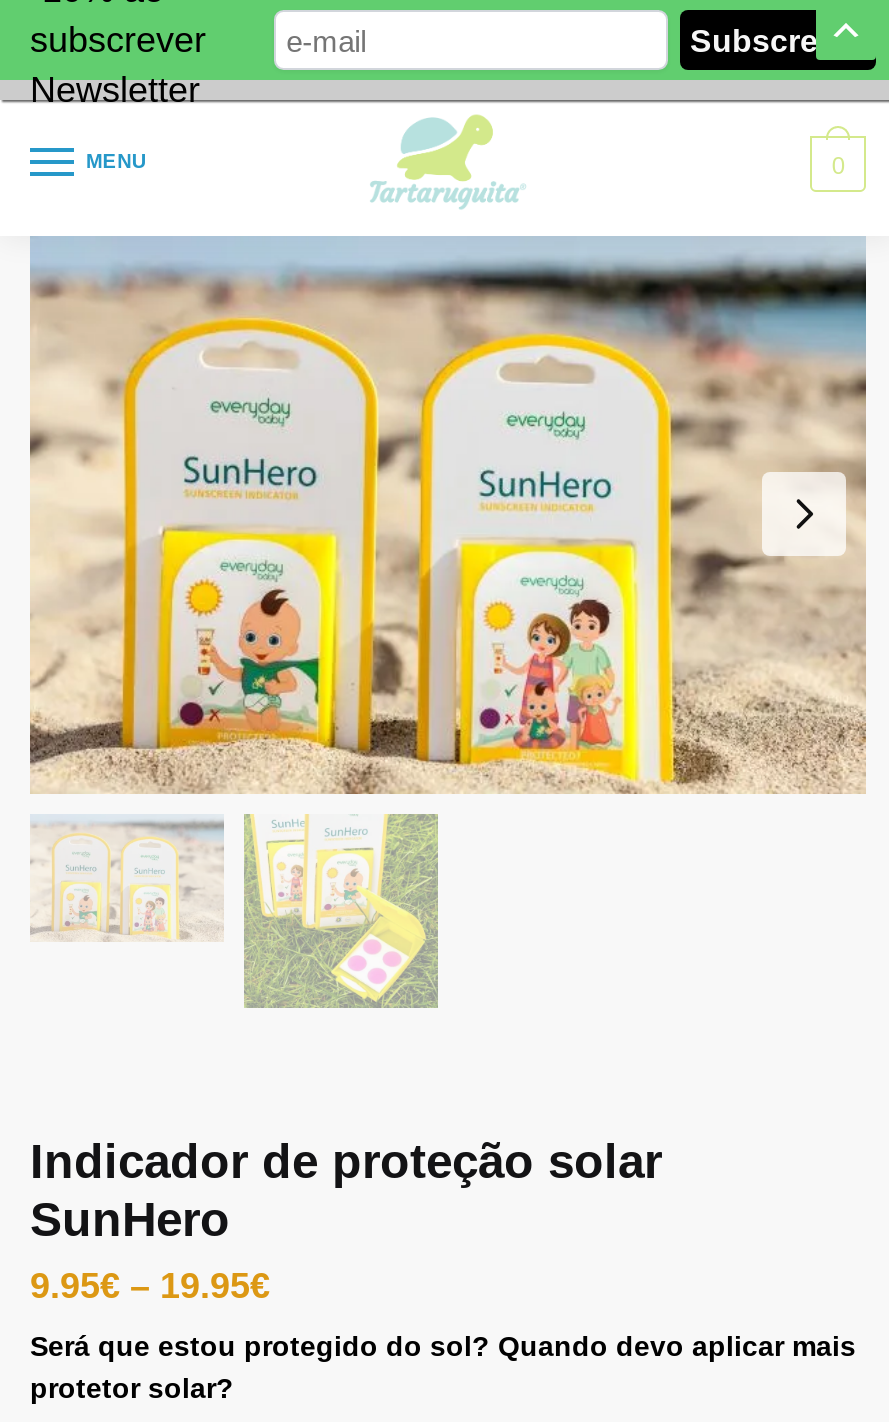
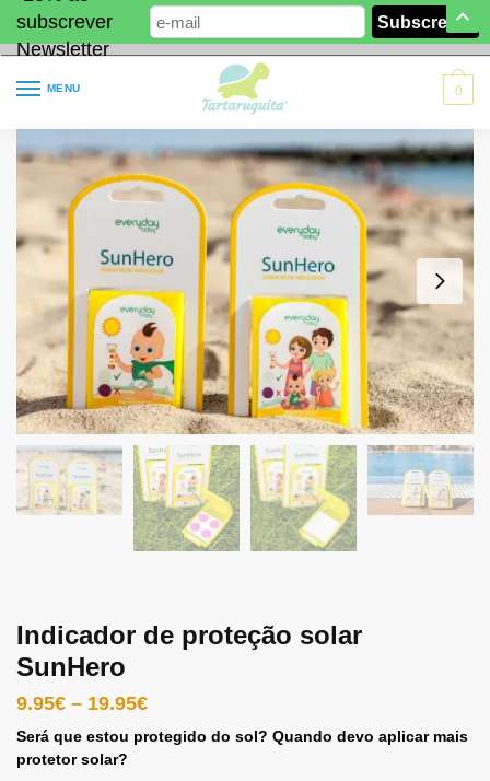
+ [image]

+ [image]
